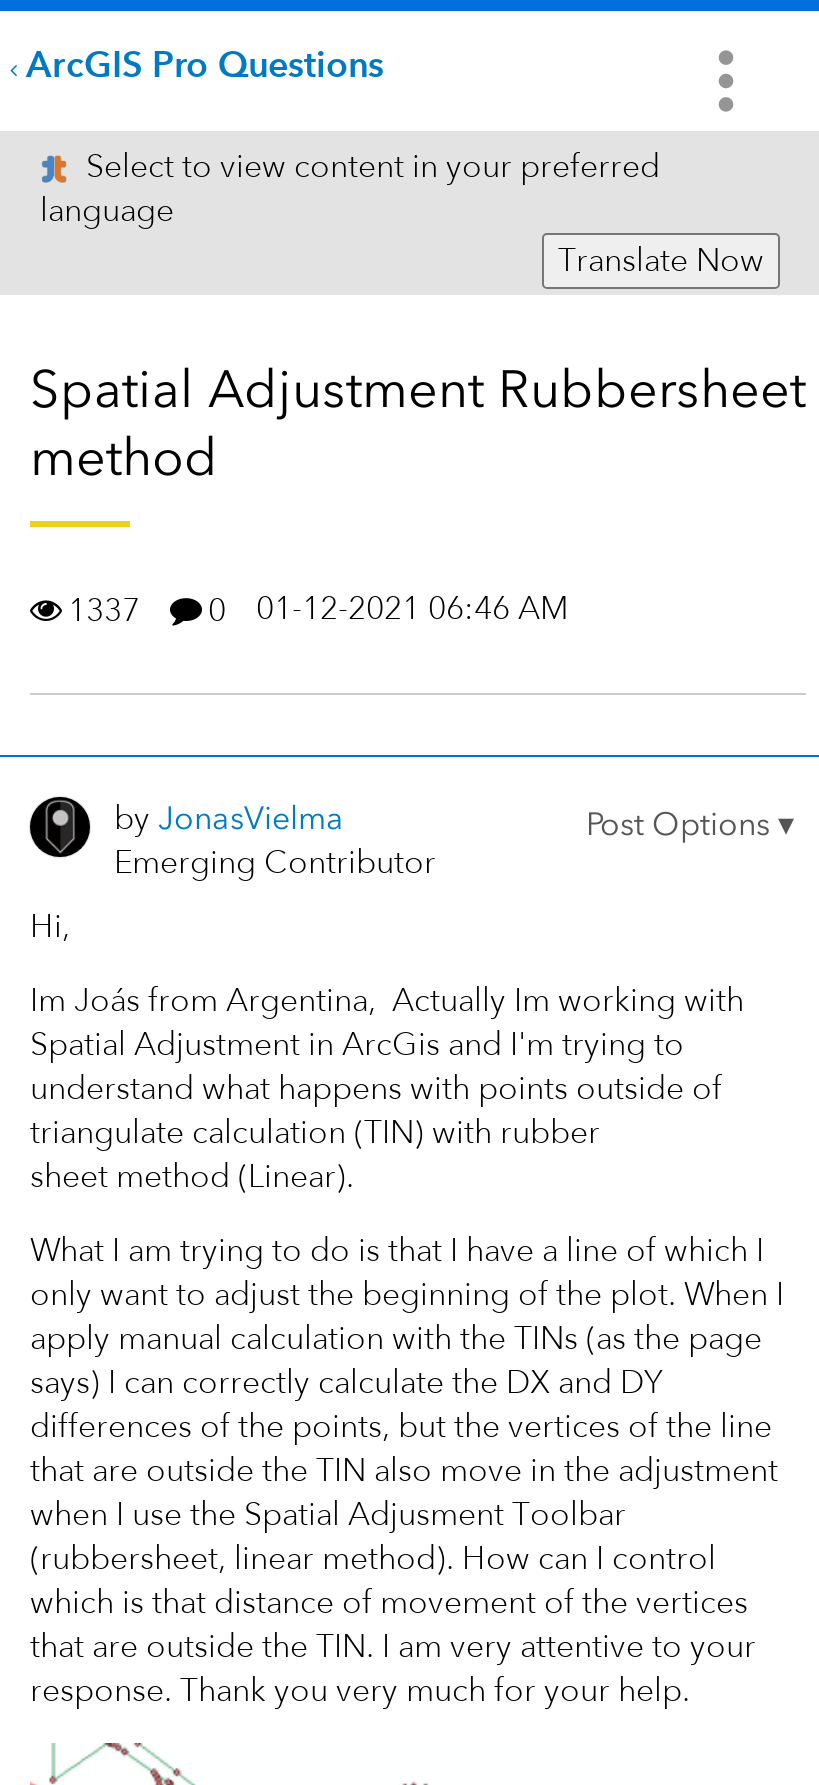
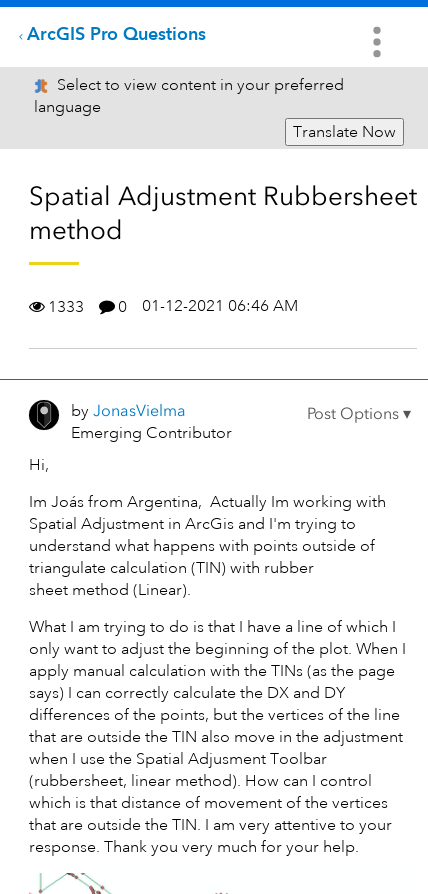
- 1337 0 01-12-2021 06:46 AM
+ 1333 0 01-12-2021 06:46 AM
